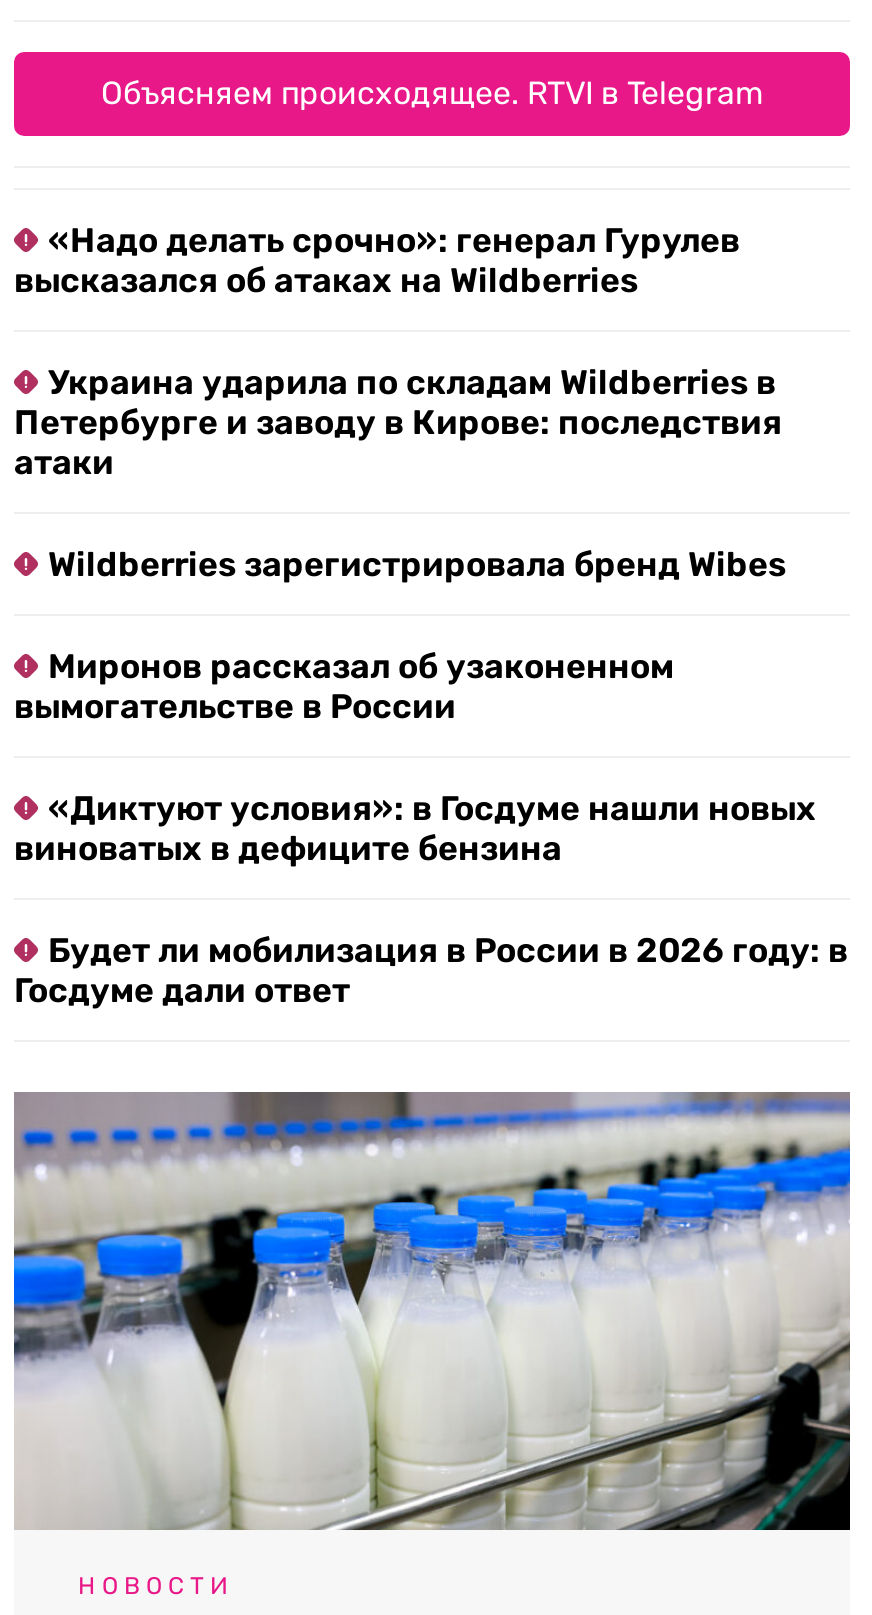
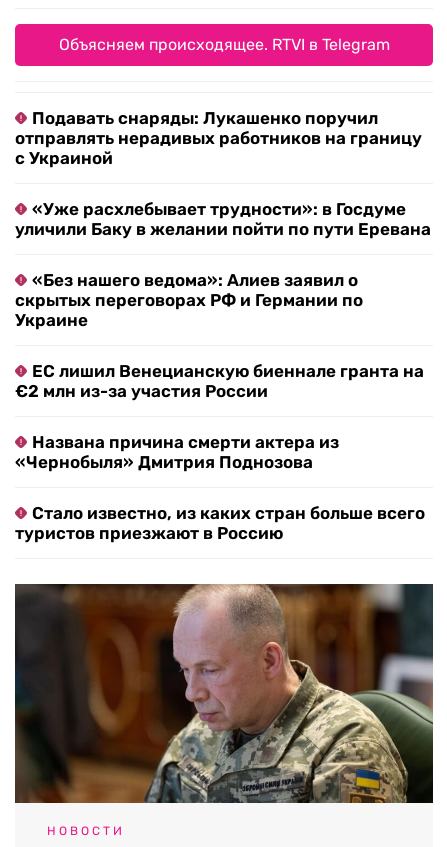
- «Надо делать срочно»: генерал Гурулев
- высказался об атаках на Wildberries
+ Подавать снаряды: Лукашенко поручил
+ отправлять нерадивых работников на границу
+ с Украиной

- Украина ударила по складам Wildberries в
- Петербурге и заводу в Кирове: последствия
- атаки
+ «Уже расхлебывает трудности»: в Госдуме
+ уличили Баку в желании пойти по пути Еревана

- Wildberries зарегистрировала бренд Wibes
+ «Без нашего ведома»: Алиев заявил о
+ скрытых переговорах РФ и Германии по
+ Украине

- Миронов рассказал об узаконенном
- вымогательстве в России
+ ЕС лишил Венецианскую биеннале гранта на
+ €2 млн из-за участия России

- «Диктуют условия»: в Госдуме нашли новых
- виноватых в дефиците бензина
+ Названа причина смерти актера из
+ «Чернобыля» Дмитрия Поднозова

- Будет ли мобилизация в России в 2026 году: в
- Госдуме дали ответ
+ Стало известно, из каких стран больше всего
+ туристов приезжают в Россию

- [image]
+ [image]
